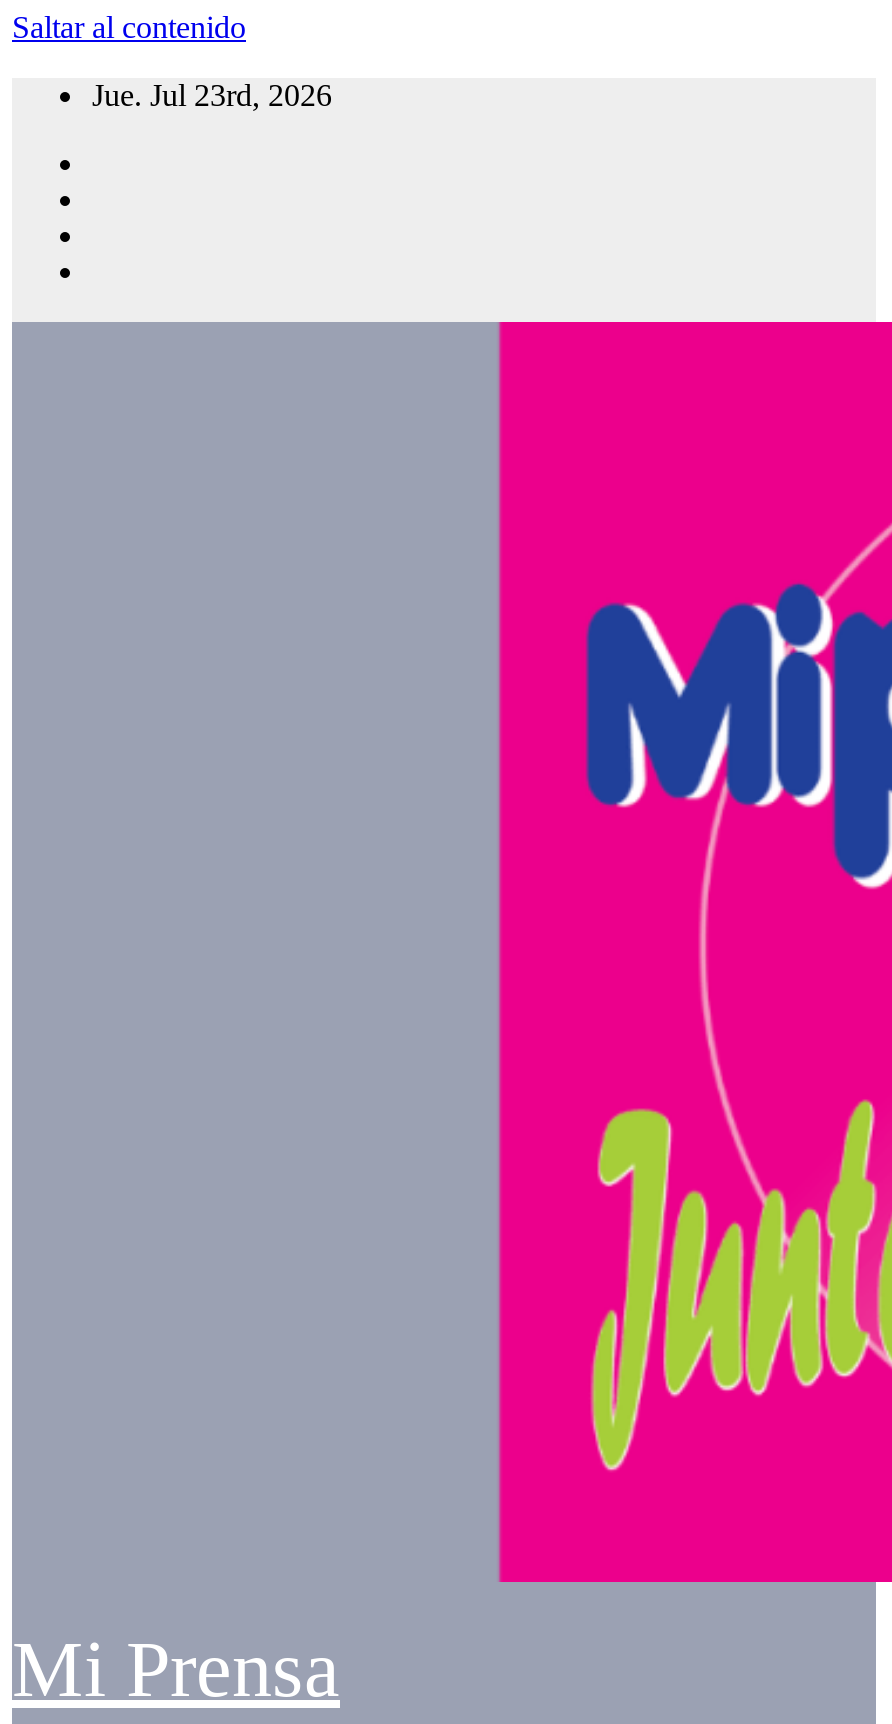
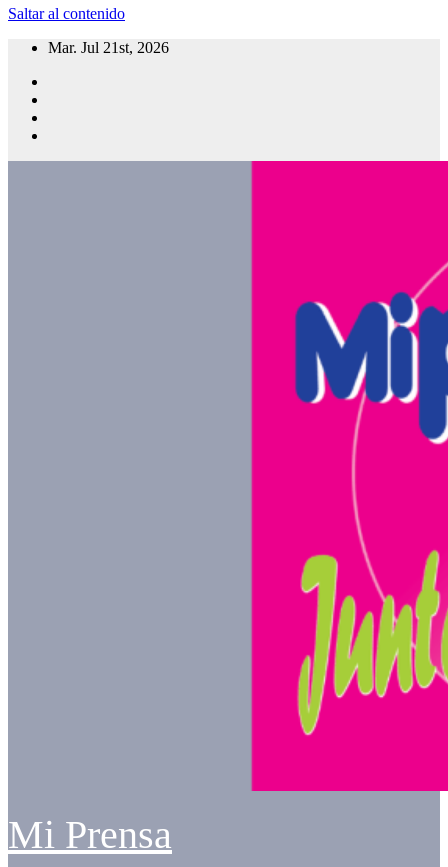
- Jue. Jul 23rd, 2026
+ Mar. Jul 21st, 2026
